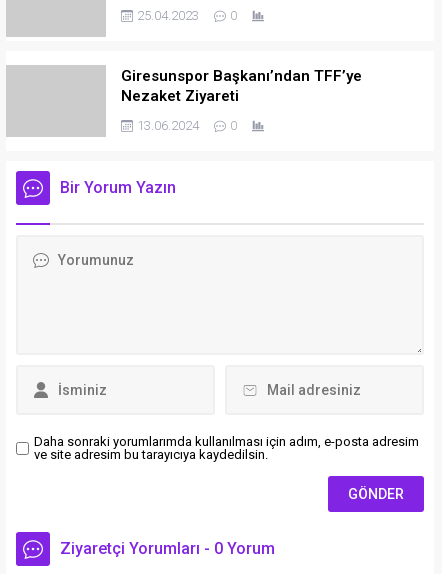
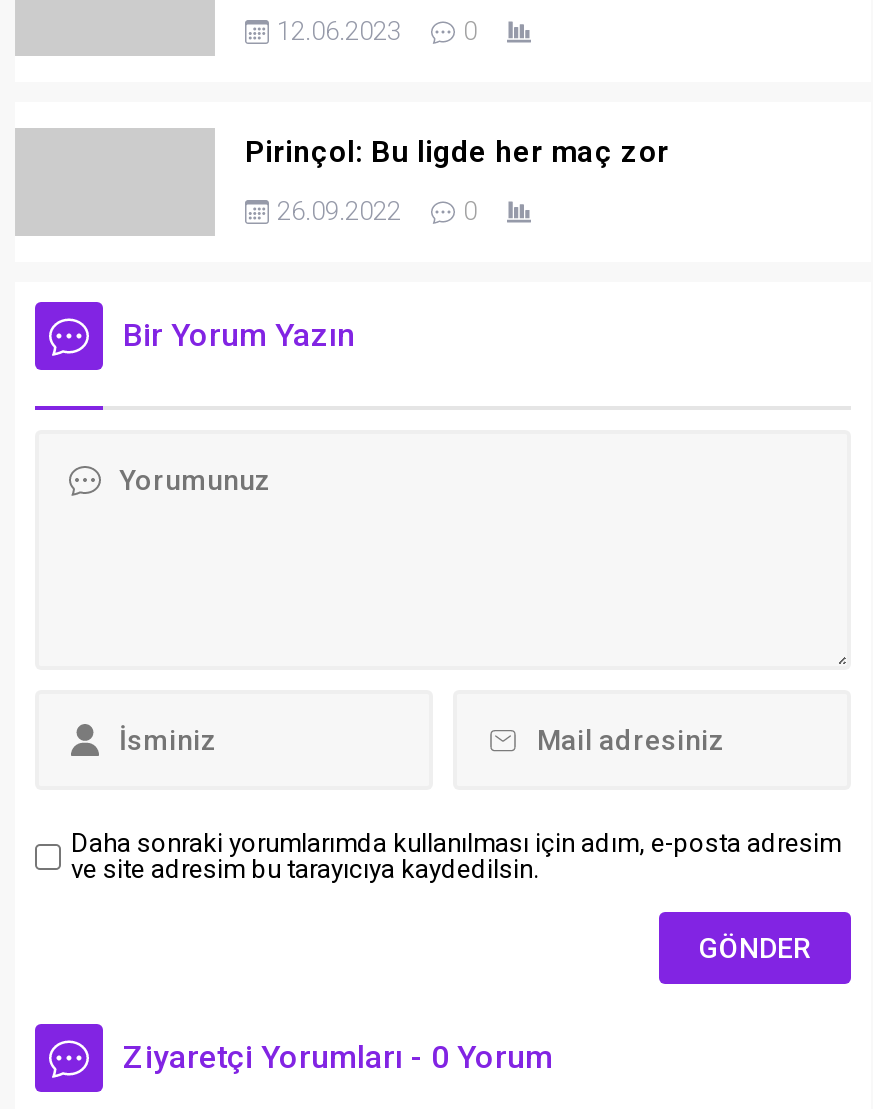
- 25.04.2023
+ 12.06.2023

- Giresunspor Başkanı’ndan TFF’ye
- Nezaket Ziyareti
+ Pirinçol: Bu ligde her maç zor

- 13.06.2024
+ 26.09.2022
